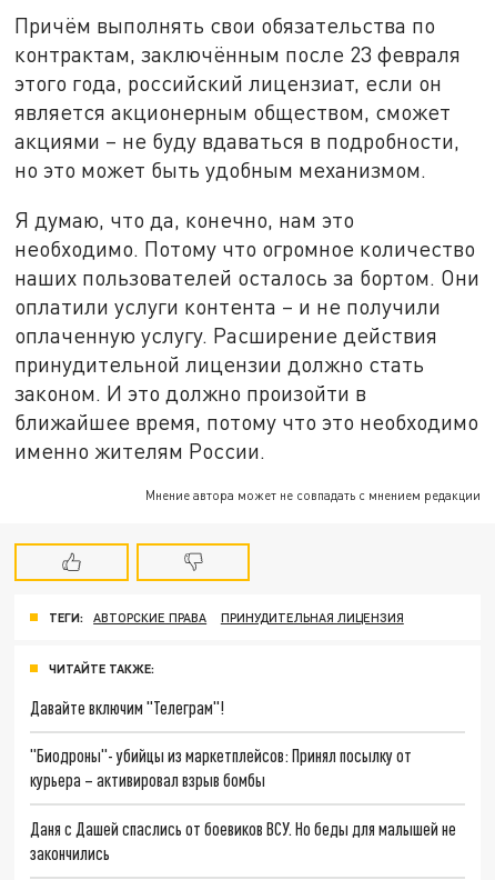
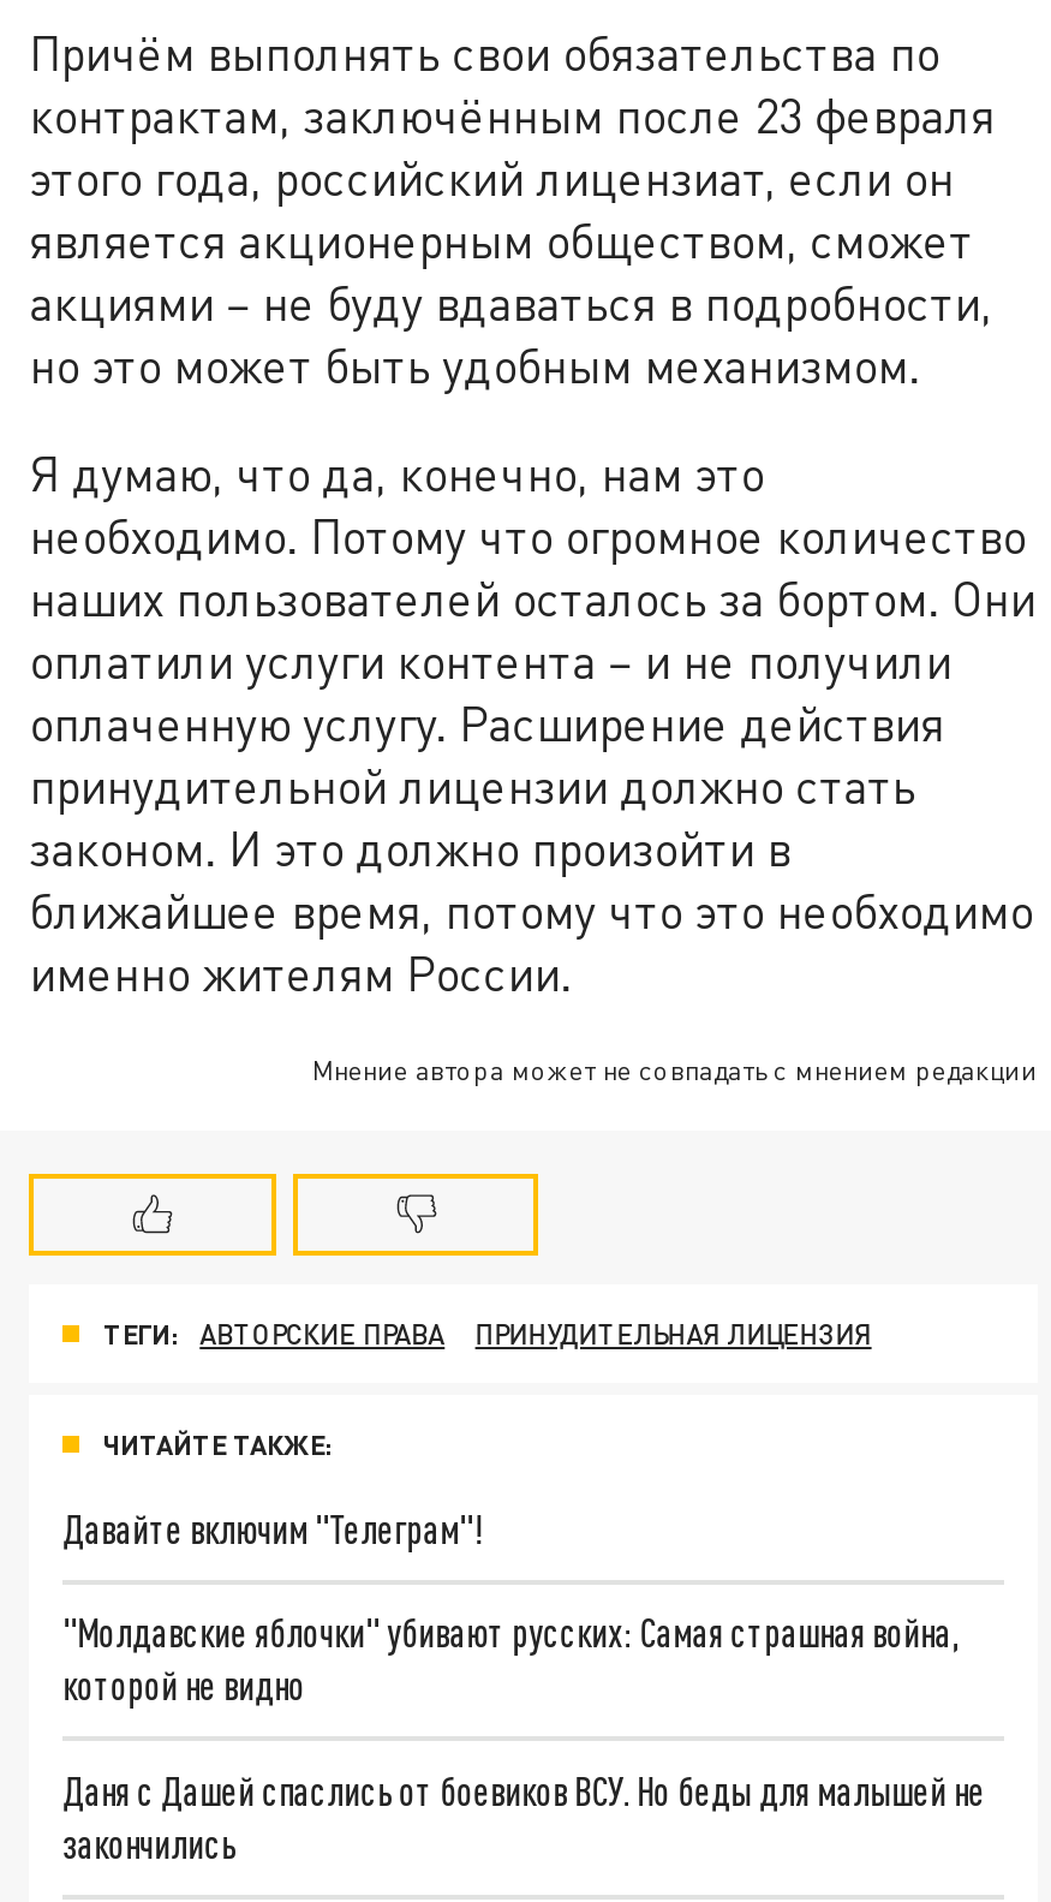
- "Биодроны"- убийцы из маркетплейсов: Принял посылку от
- курьера – активировал взрыв бомбы
+ "Молдавские яблочки" убивают русских: Самая страшная война,
+ которой не видно
